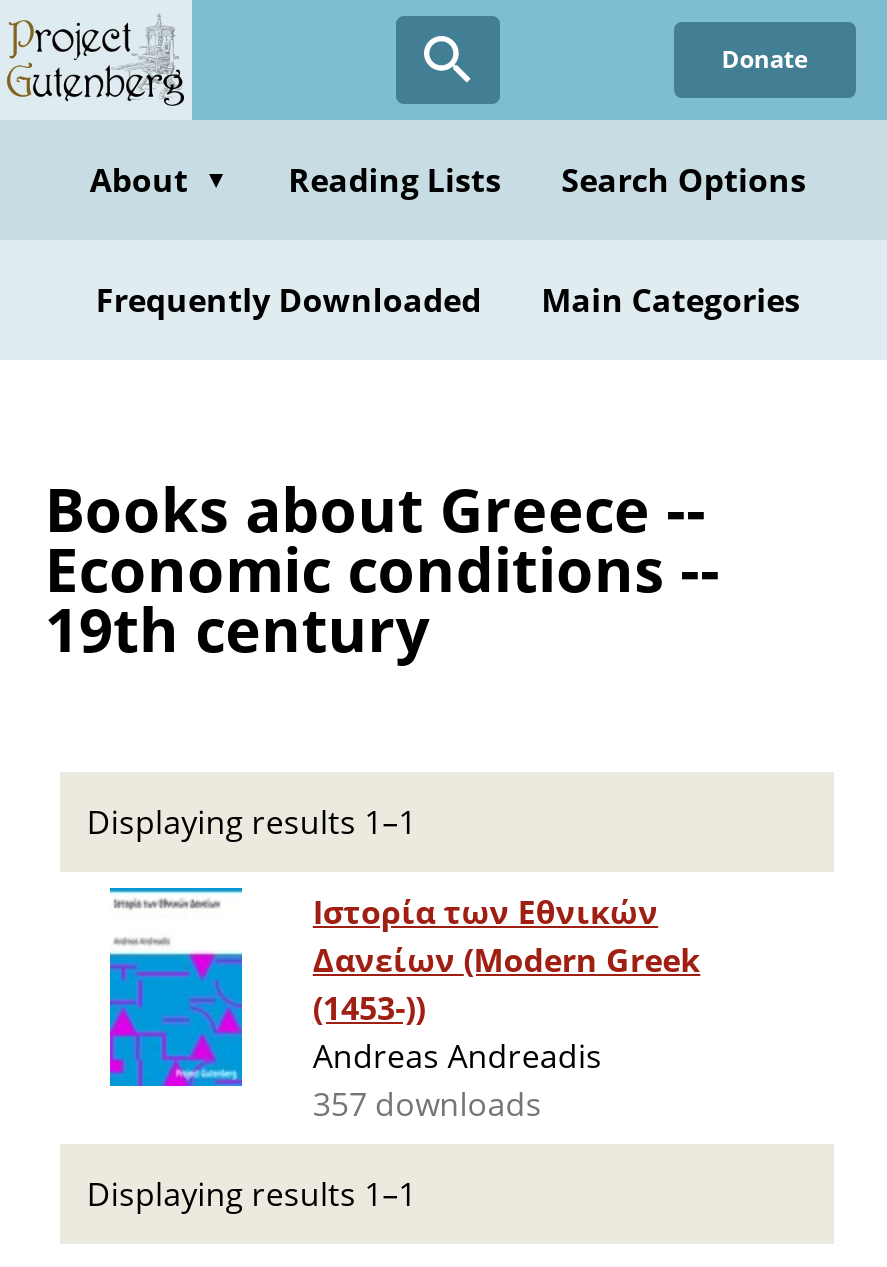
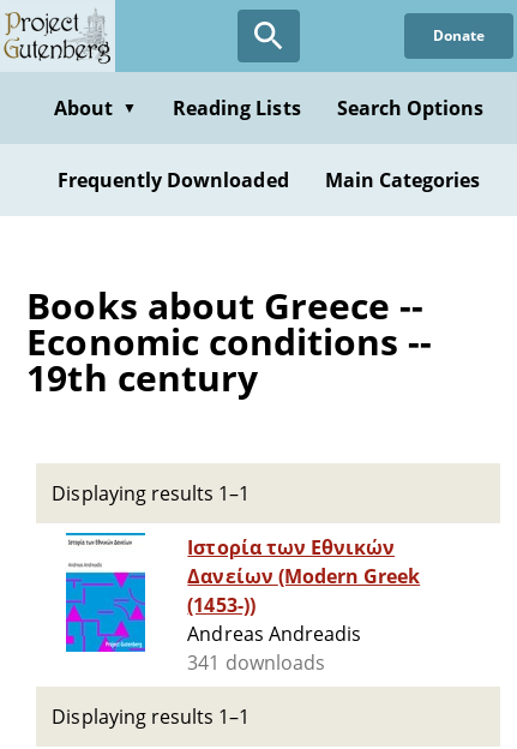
- 357 downloads
+ 341 downloads
